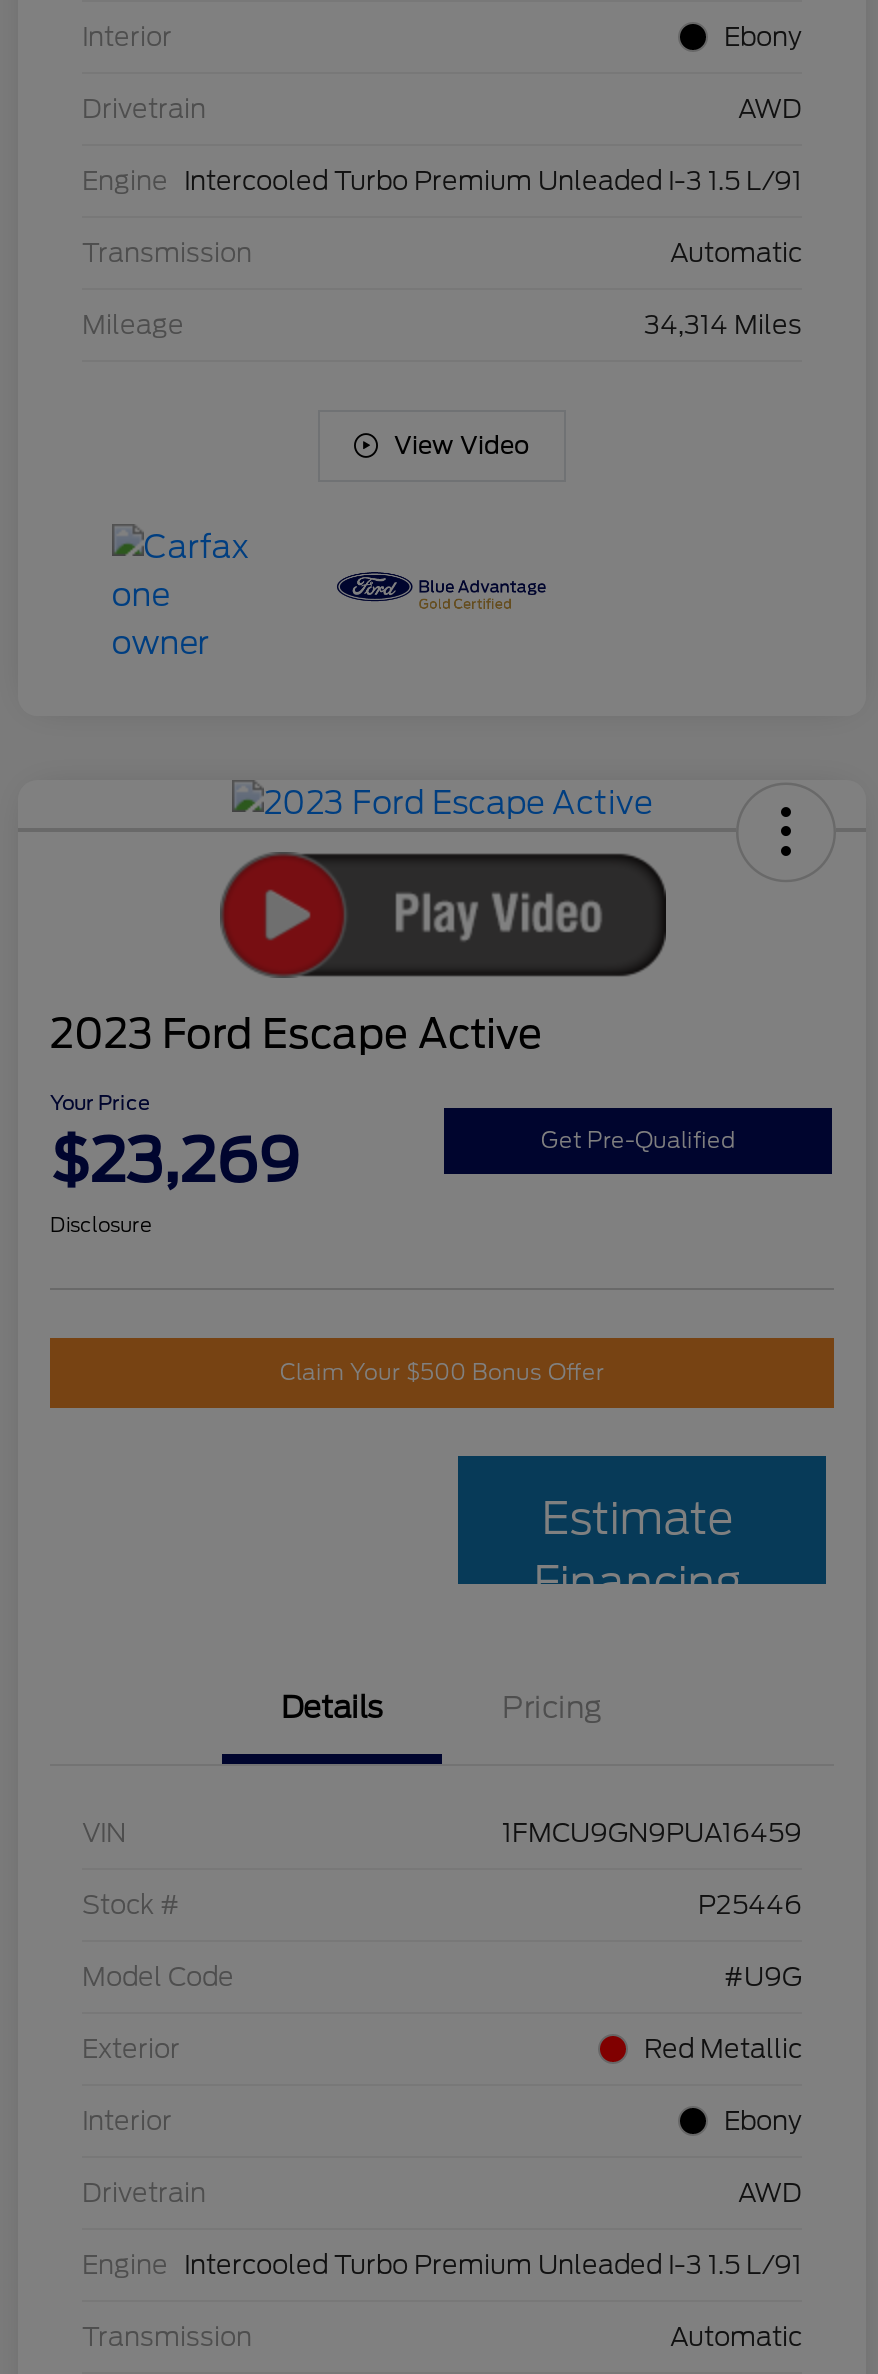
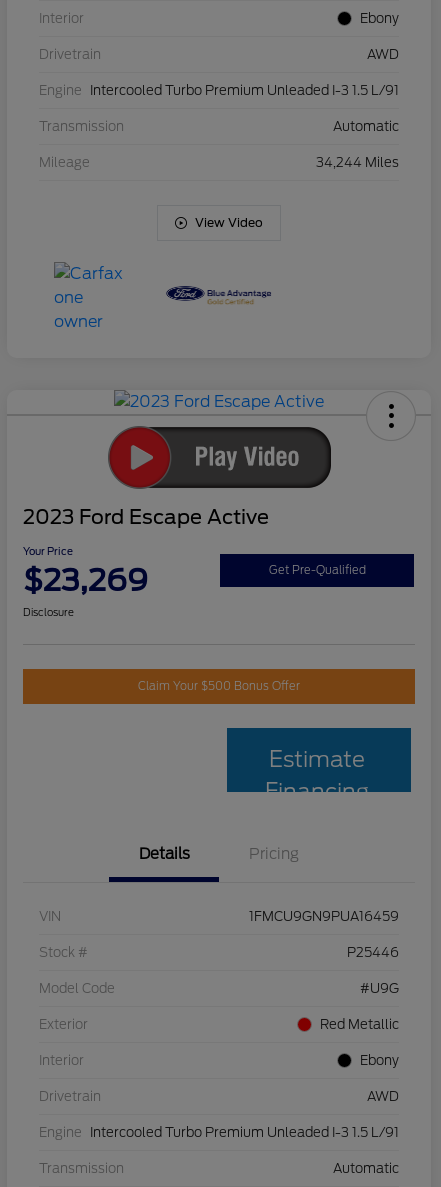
- 34,314 Miles
+ 34,244 Miles
